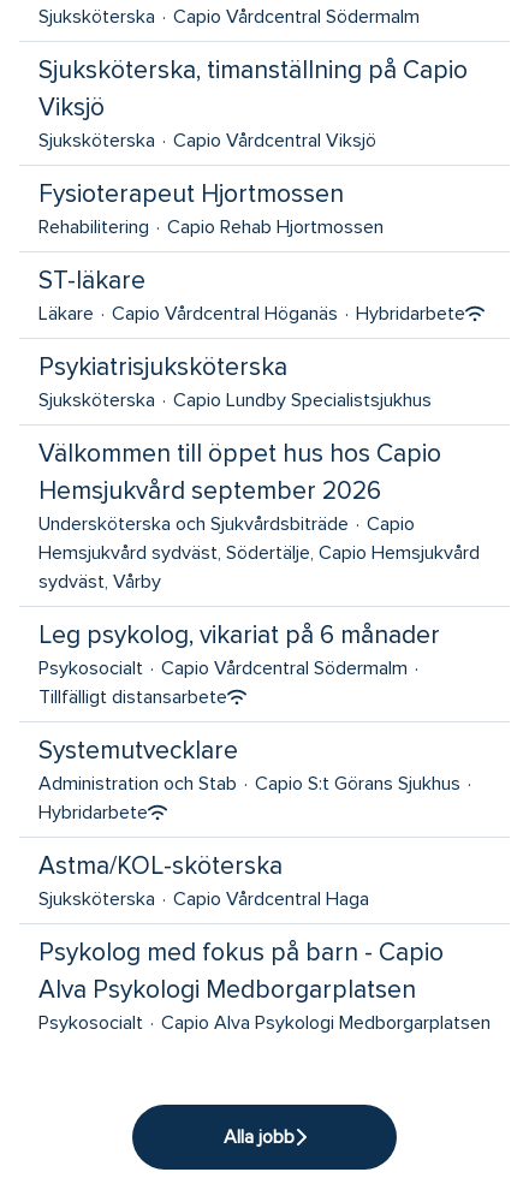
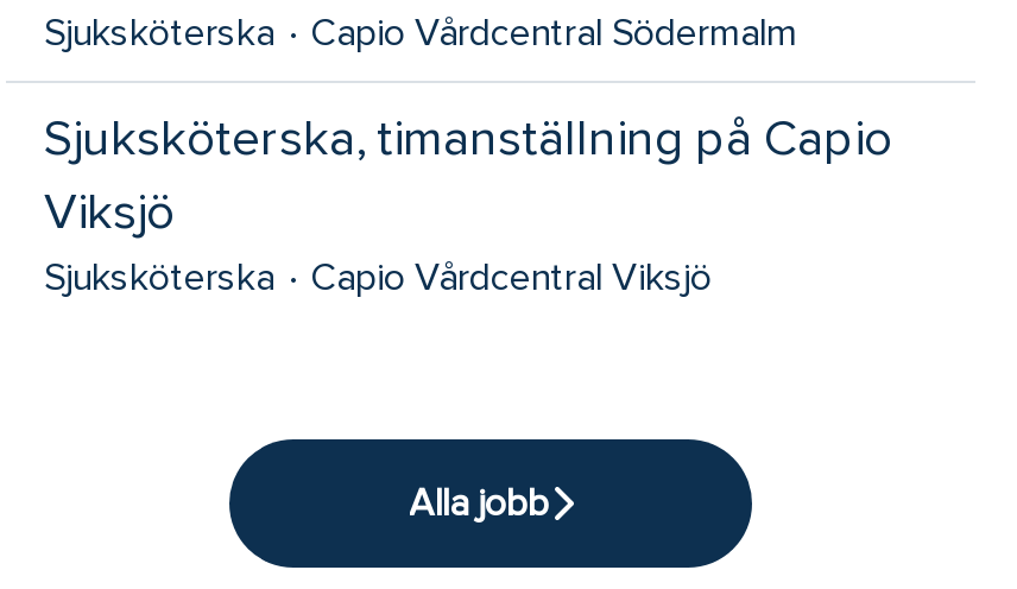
- Fysioterapeut Hjortmossen
- Rehabilitering · Capio Rehab Hjortmossen
- ST-läkare
- Läkare · Capio Vårdcentral Höganäs · Hybridarbete
- Psykiatrisjuksköterska
- Sjuksköterska · Capio Lundby Specialistsjukhus
- Välkommen till öppet hus hos Capio
- Hemsjukvård september 2026
- Undersköterska och Sjukvårdsbiträde · Capio
- Hemsjukvård sydväst, Södertälje, Capio Hemsjukvård
- sydväst, Vårby
- Leg psykolog, vikariat på 6 månader
- Psykosocialt · Capio Vårdcentral Södermalm ·
- Tillfälligt distansarbete
- Systemutvecklare
- Administration och Stab · Capio S:t Görans Sjukhus ·
- Hybridarbete
- Astma/KOL-sköterska
- Sjuksköterska · Capio Vårdcentral Haga
- Psykolog med fokus på barn - Capio
- Alva Psykologi Medborgarplatsen
- Psykosocialt · Capio Alva Psykologi Medborgarplatsen
